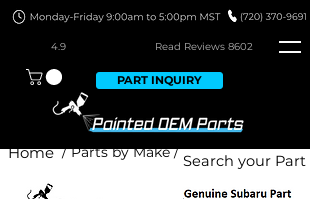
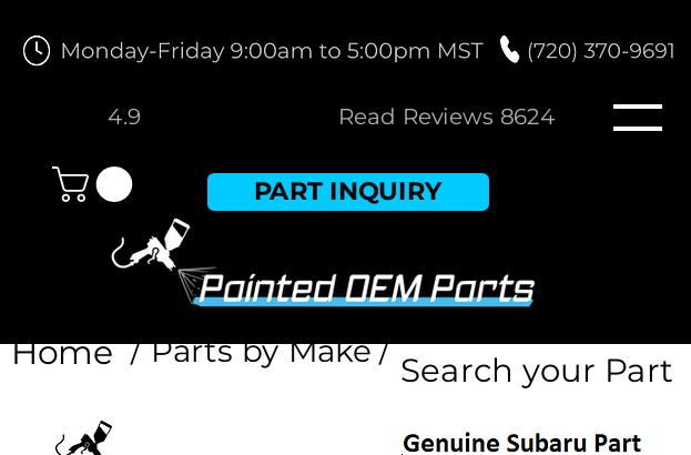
- Read Reviews 8602
+ Read Reviews 8624
